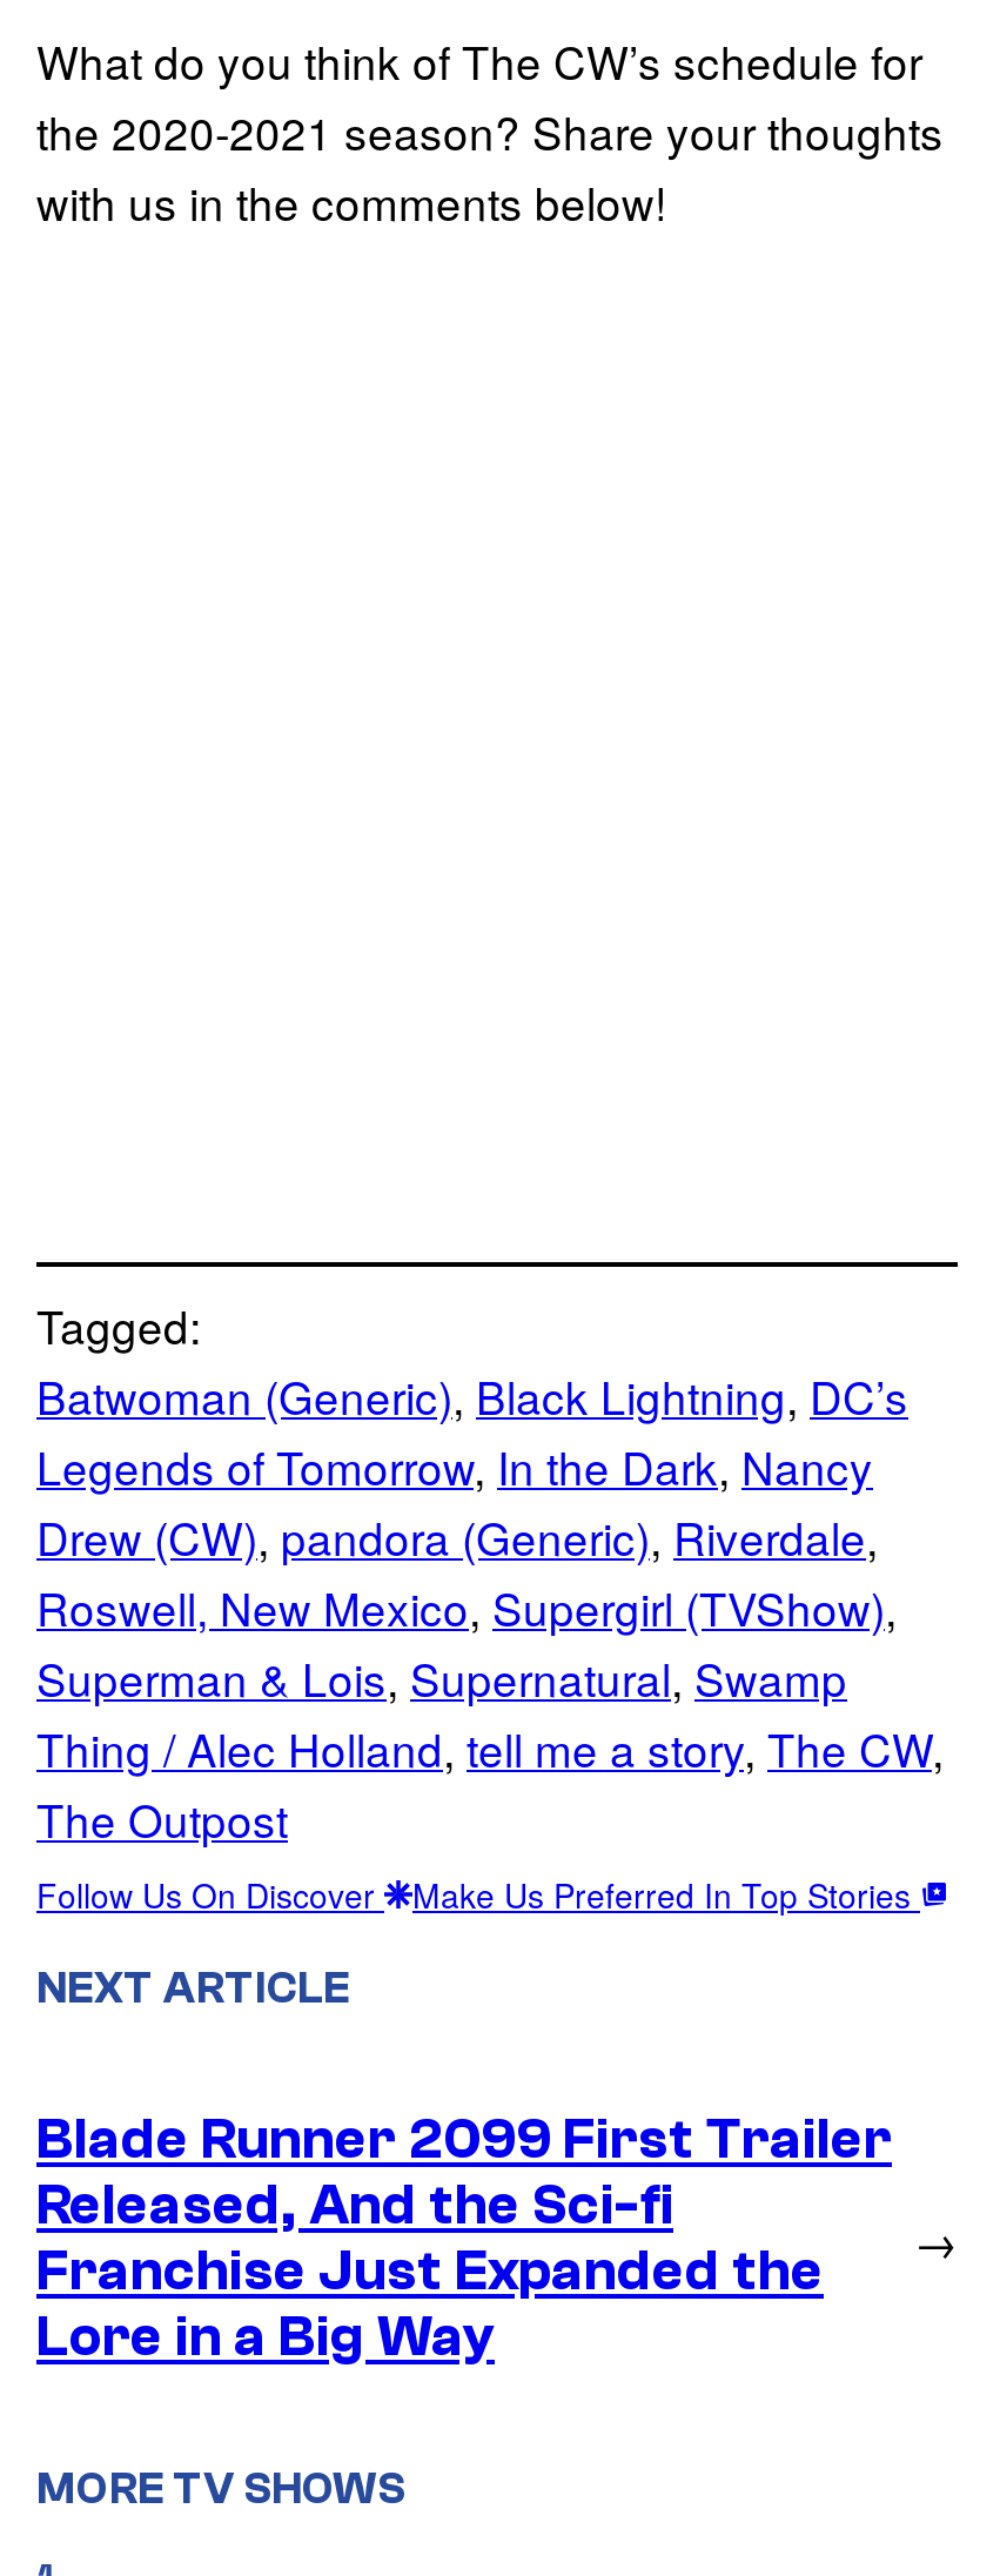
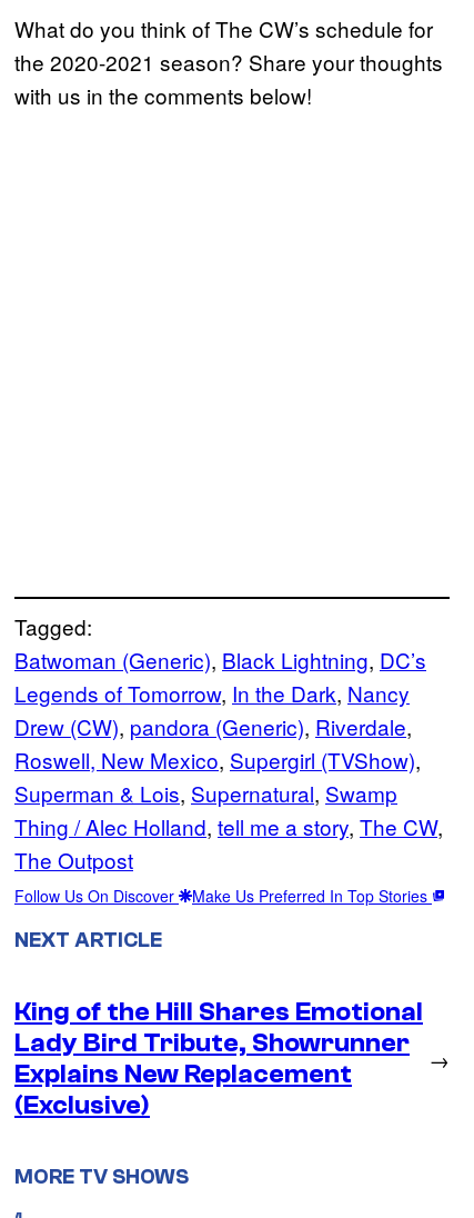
- Blade Runner 2099 First Trailer
- Released, And the Sci-fi
- Franchise Just Expanded the
- Lore in a Big Way
+ King of the Hill Shares Emotional
+ Lady Bird Tribute, Showrunner
+ Explains New Replacement
+ (Exclusive)
